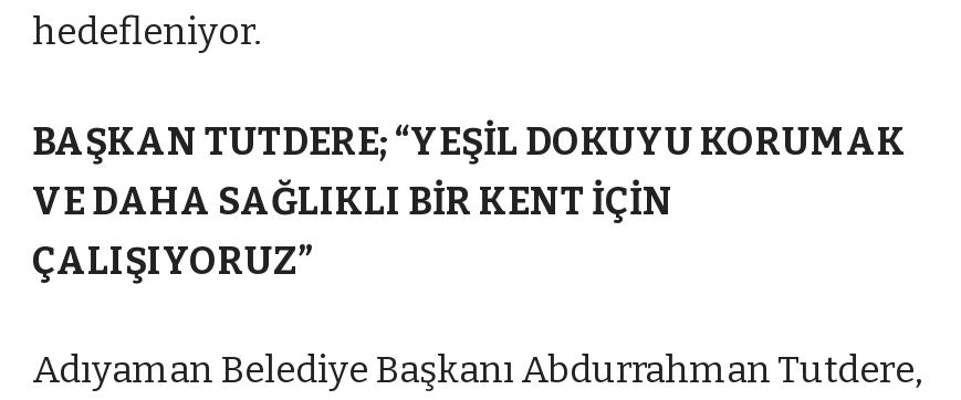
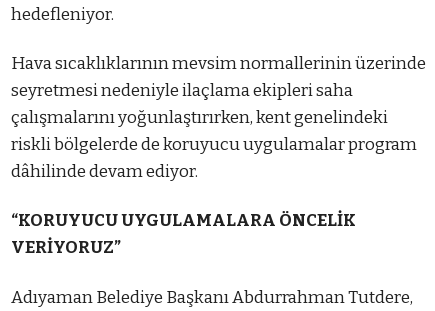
- BAŞKAN TUTDERE; “YEŞİL DOKUYU KORUMAK
- VE DAHA SAĞLIKLI BİR KENT İÇİN
- ÇALIŞIYORUZ”
+ Hava sıcaklıklarının mevsim normallerinin üzerinde
+ seyretmesi nedeniyle ilaçlama ekipleri saha
+ çalışmalarını yoğunlaştırırken, kent genelindeki
+ riskli bölgelerde de koruyucu uygulamalar program
+ dâhilinde devam ediyor.
+ “KORUYUCU UYGULAMALARA ÖNCELİK
+ VERİYORUZ”
